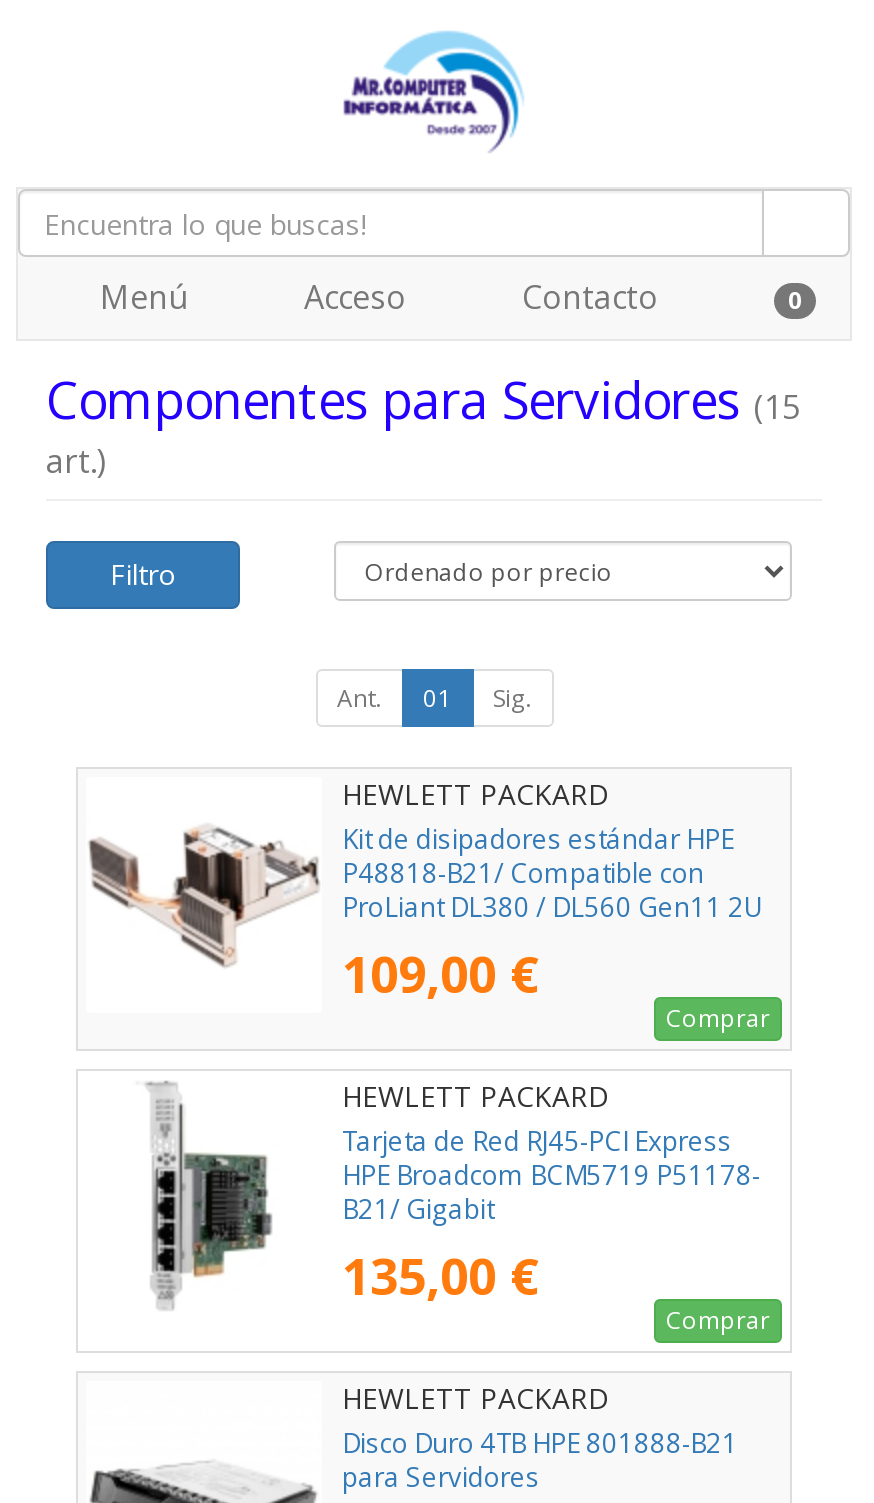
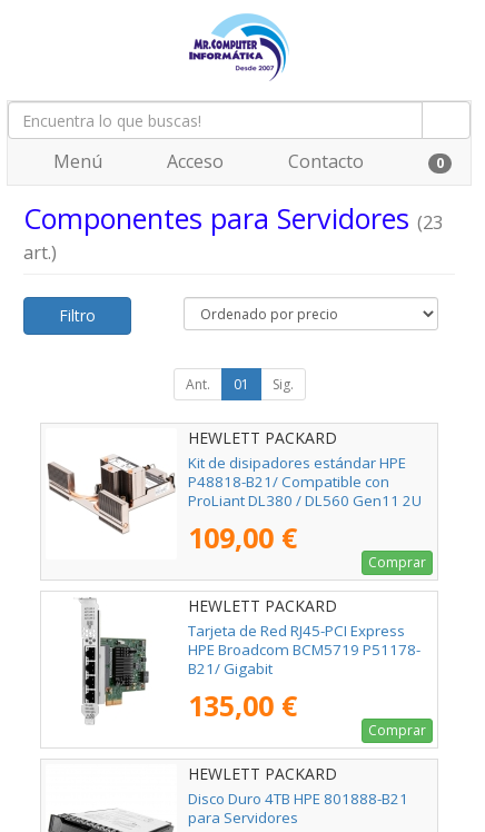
- Componentes para Servidores (15
+ Componentes para Servidores (23
